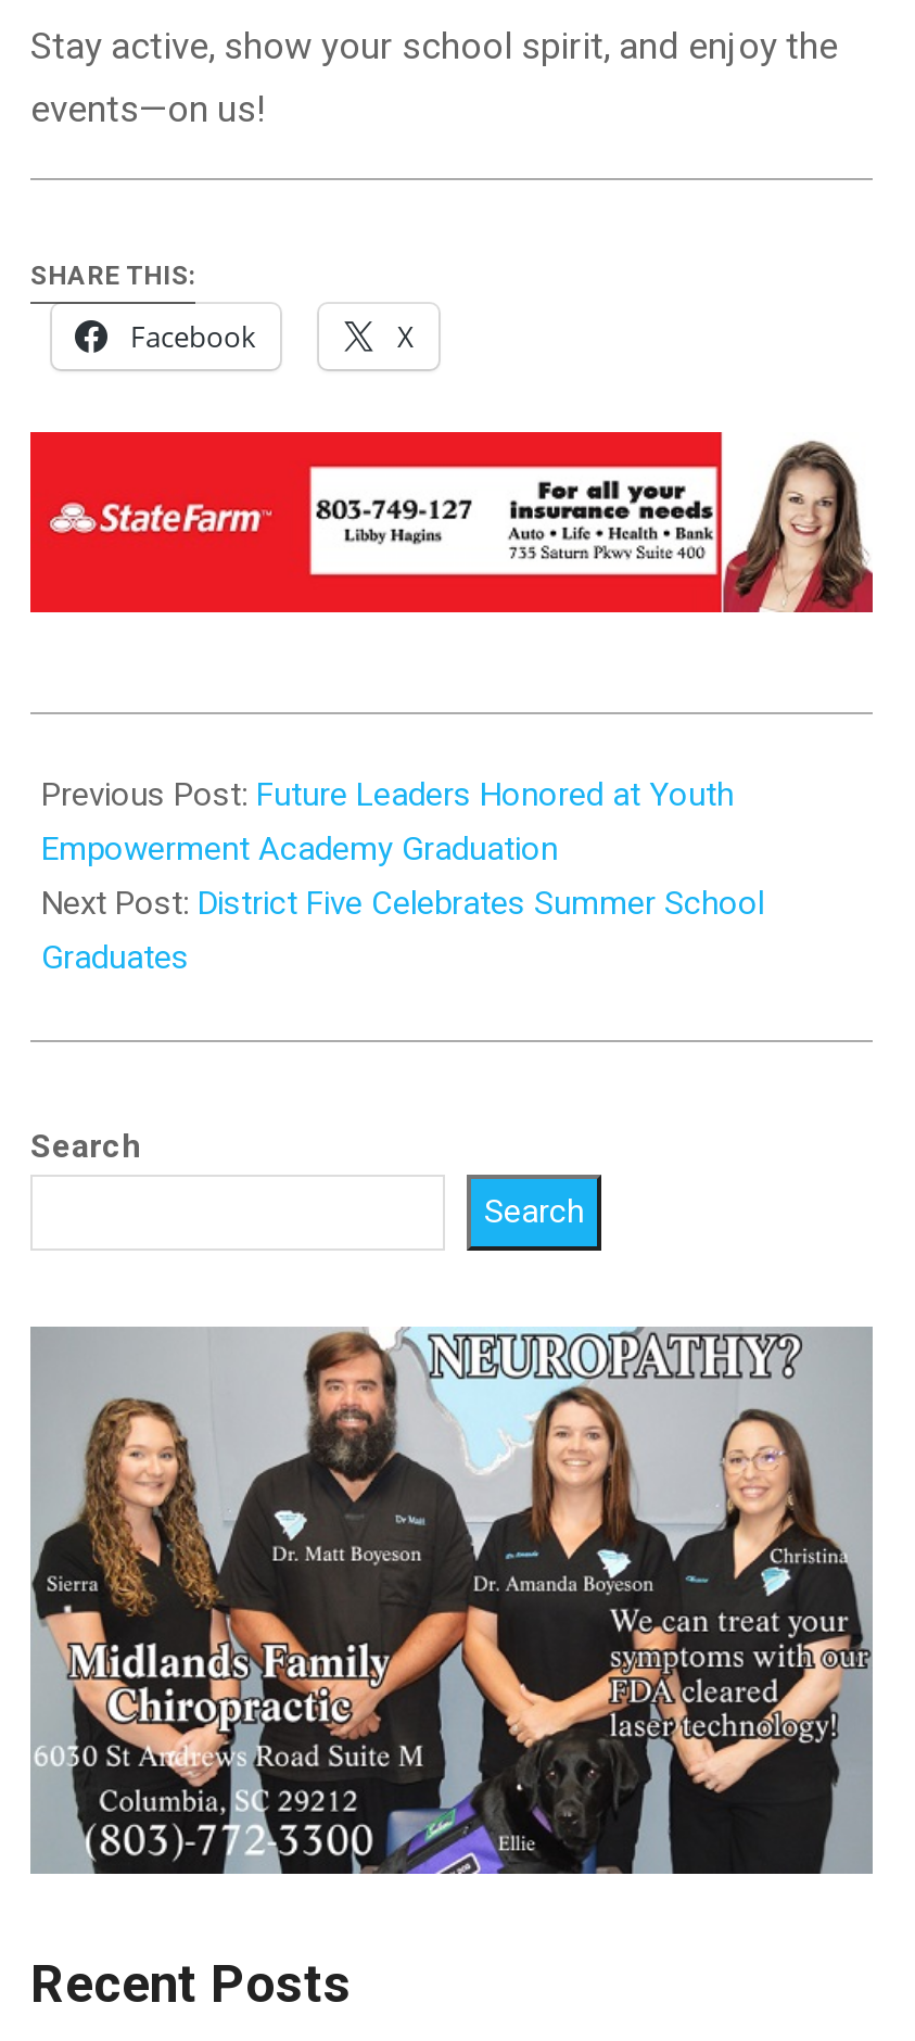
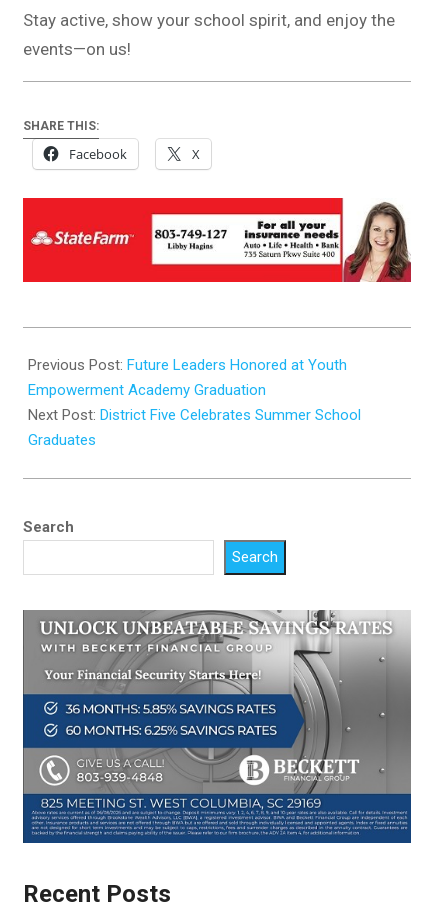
- [image]
+ [image]
